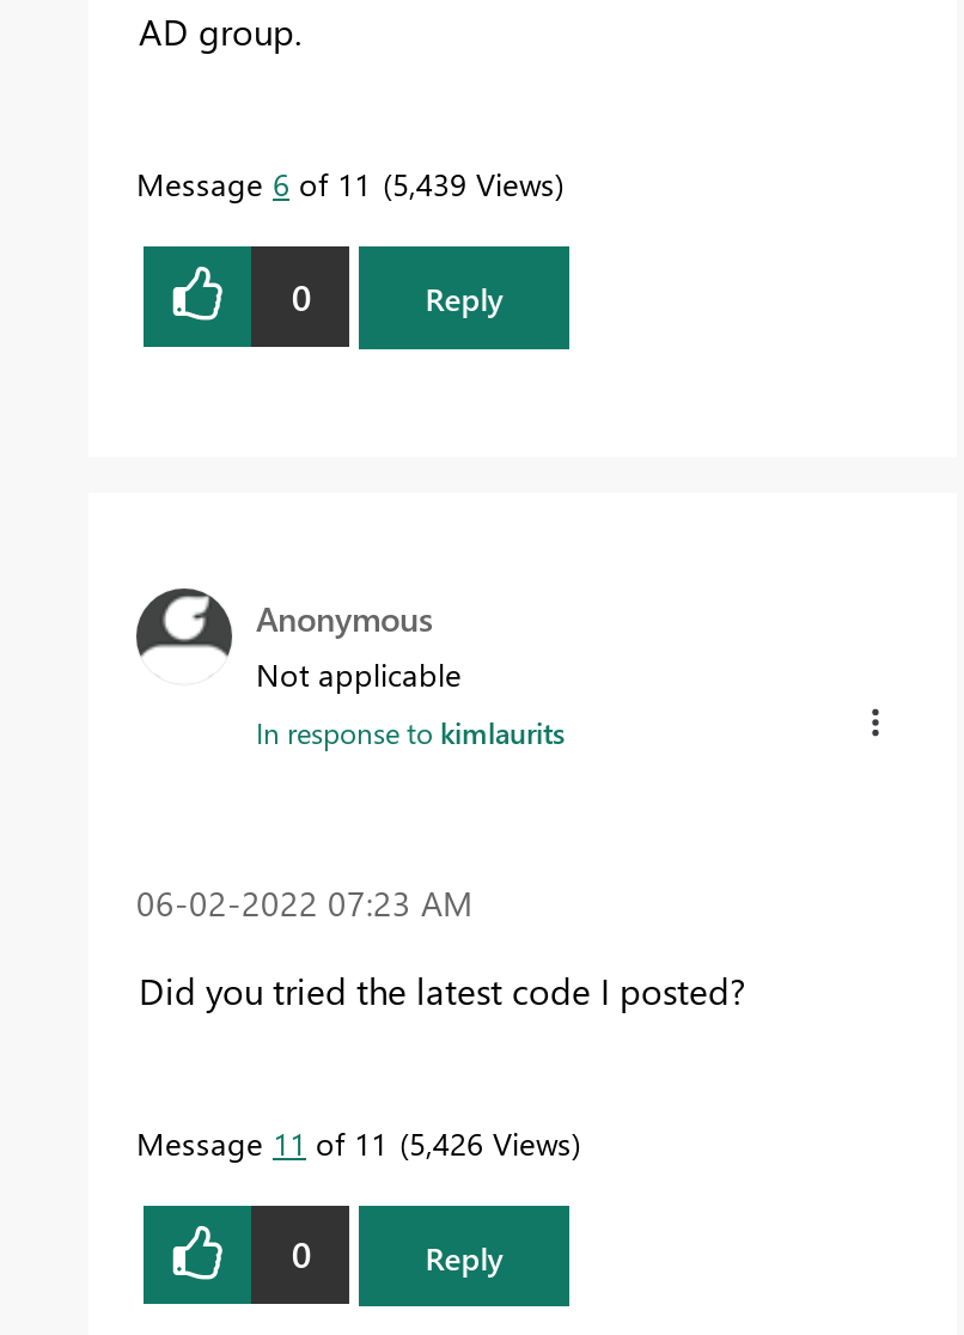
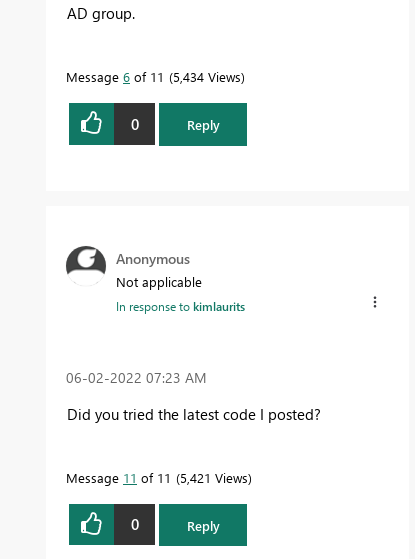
- Message 6 of 11 5,439 Views
+ Message 6 of 11 5,434 Views

- Message 11 of 11 5,426 Views
+ Message 11 of 11 5,421 Views
